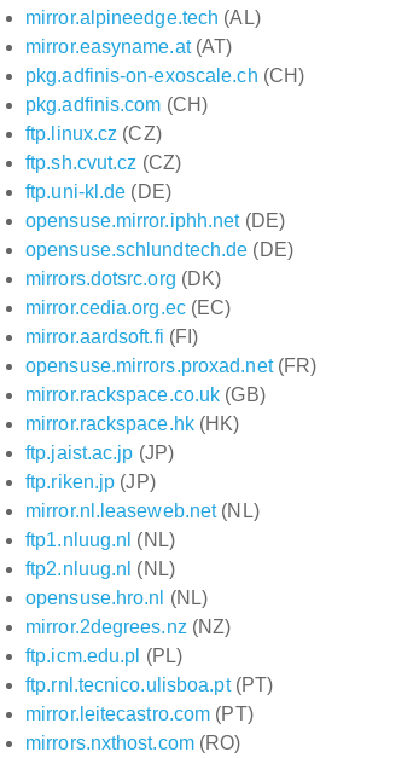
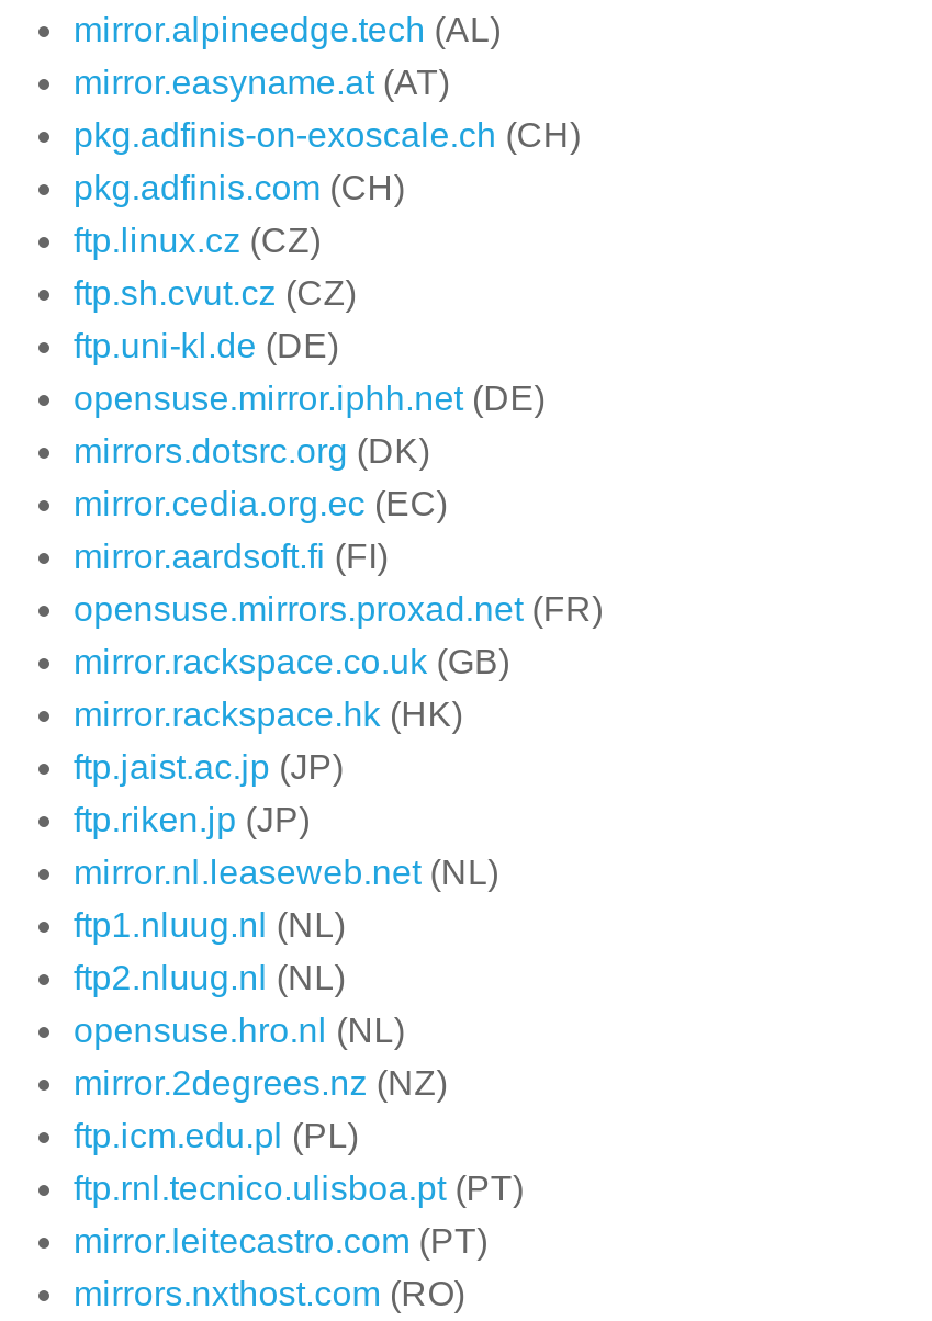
- opensuse.schlundtech.de (DE)
